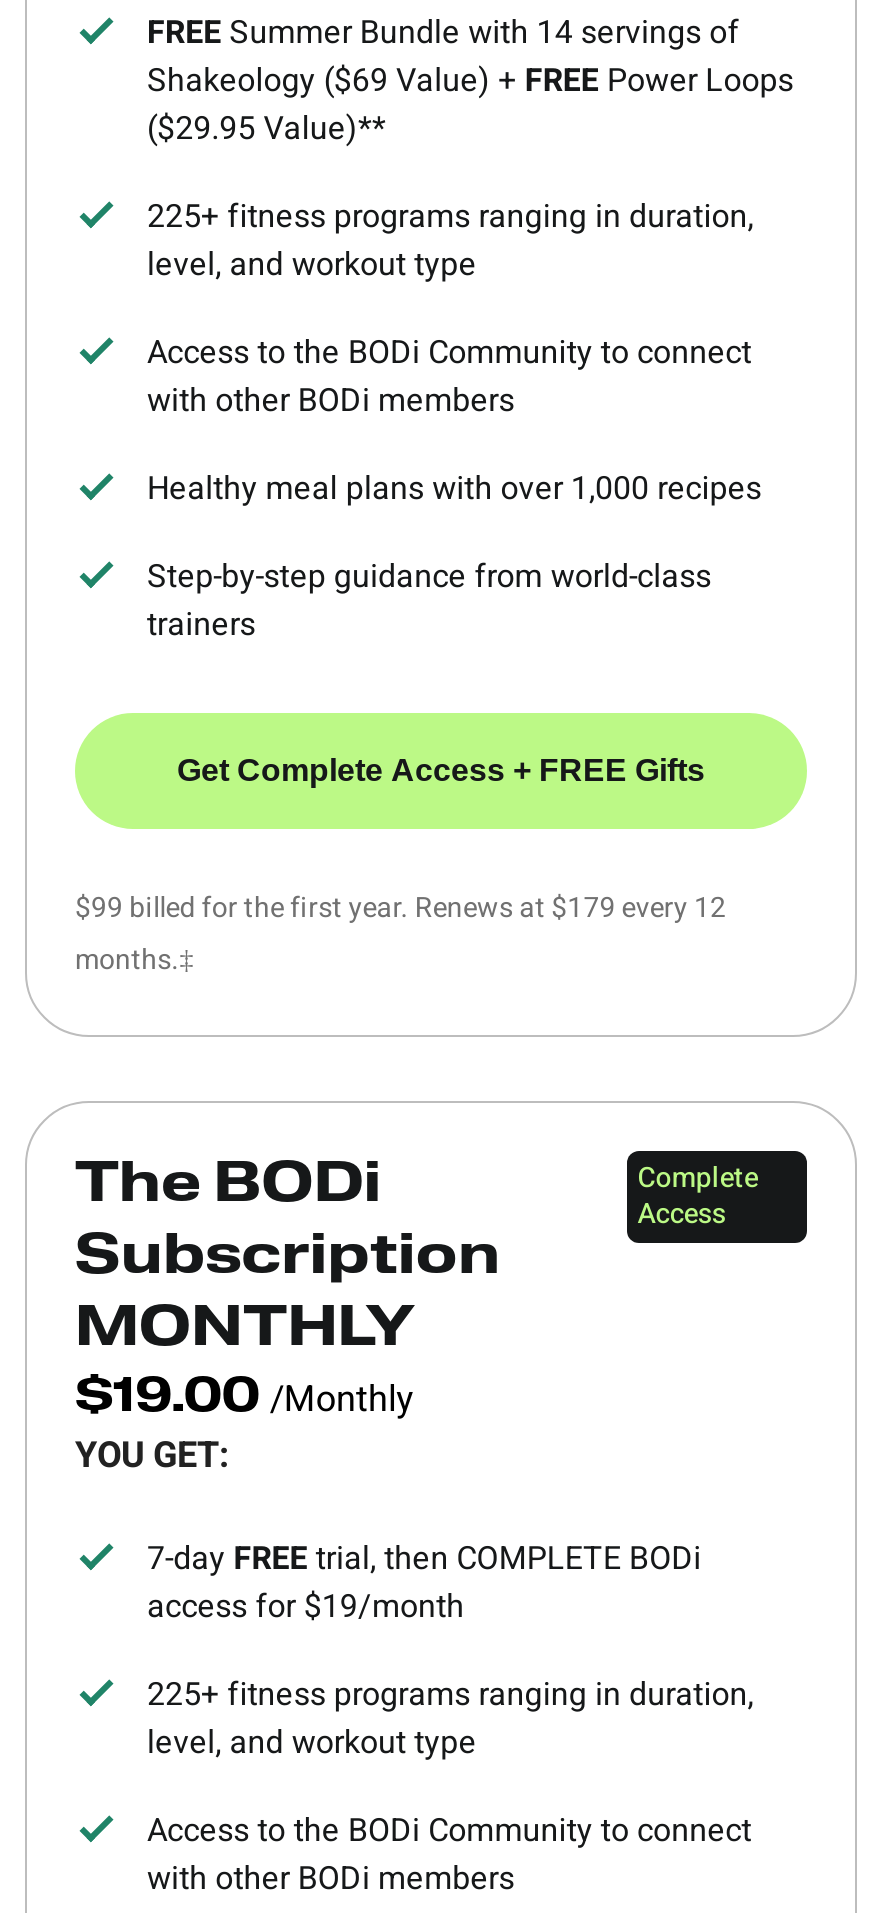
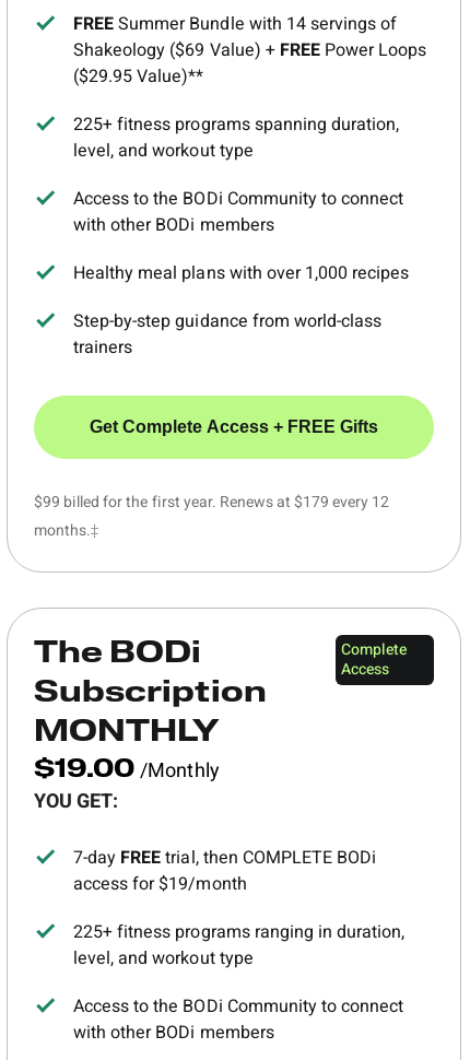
- 225+ fitness programs ranging in duration,
+ 225+ fitness programs spanning duration,
